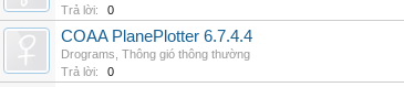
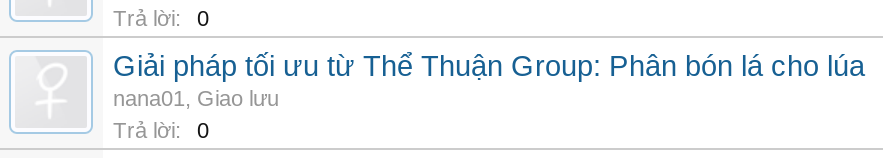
- COAA PlanePlotter 6.7.4.4
- Drograms, Thông gió thông thường
+ Giải pháp tối ưu từ Thể Thuận Group: Phân bón lá cho lúa
+ nana01, Giao lưu
